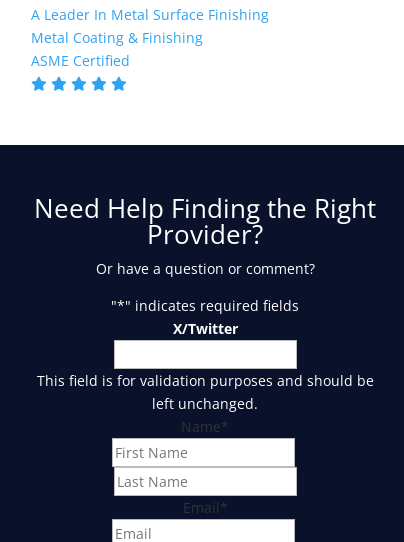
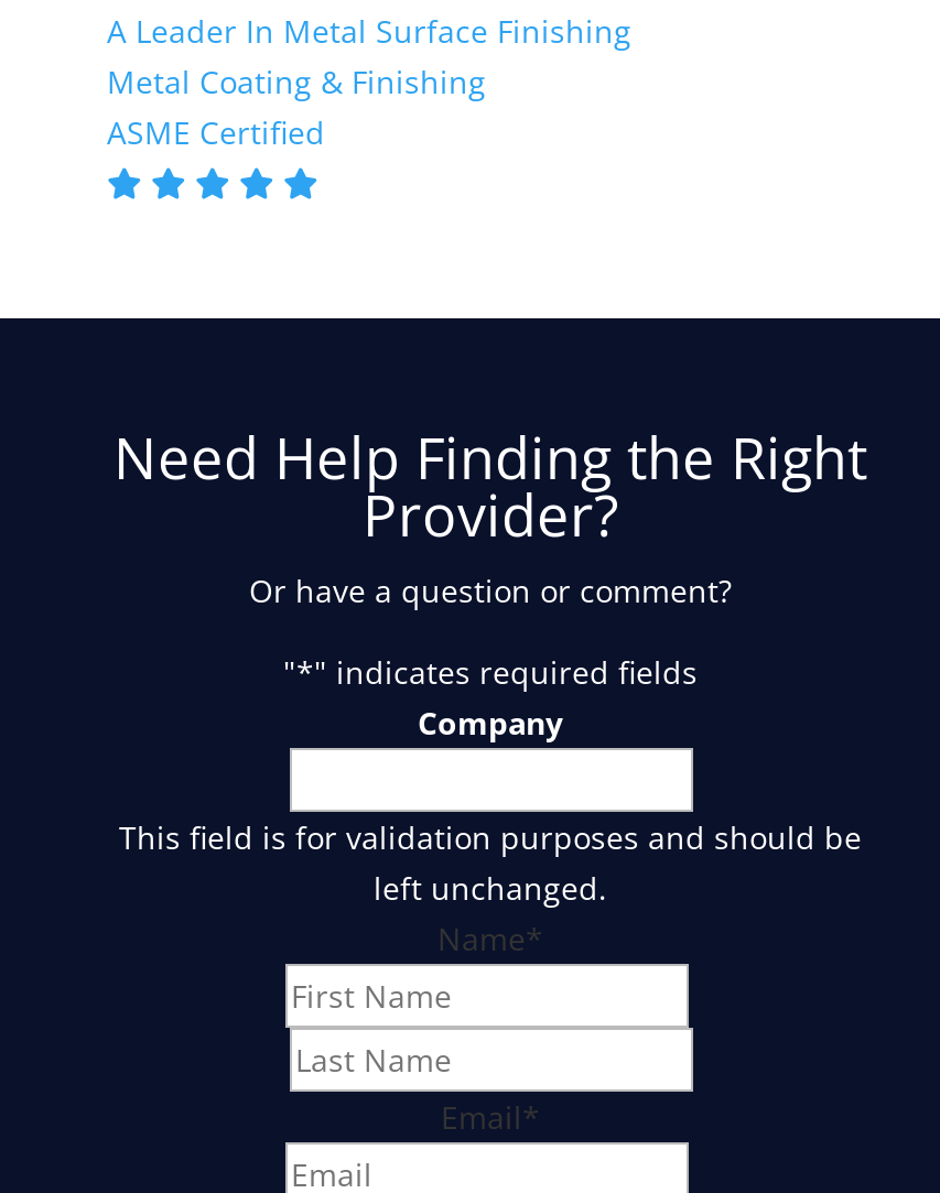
- X/Twitter
+ Company
